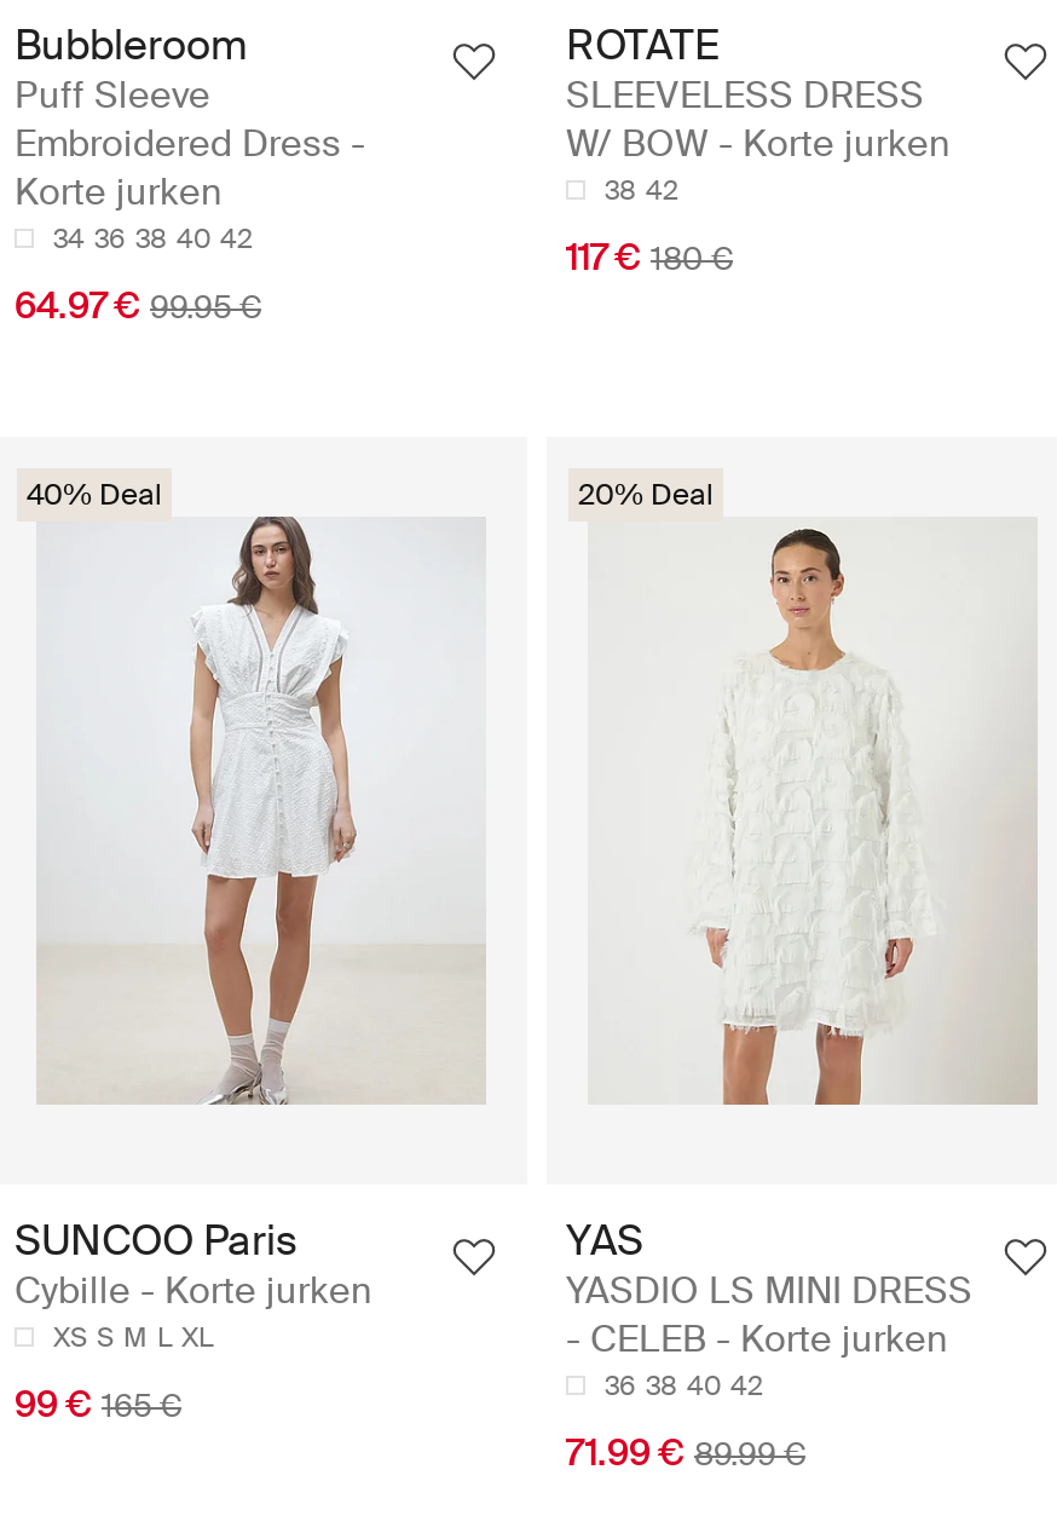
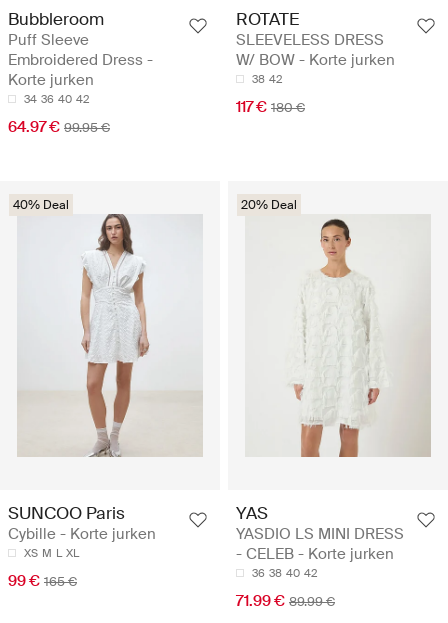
- 34 36 38 40 42
+ 34 36 40 42

- XS S M L XL
+ XS M L XL
